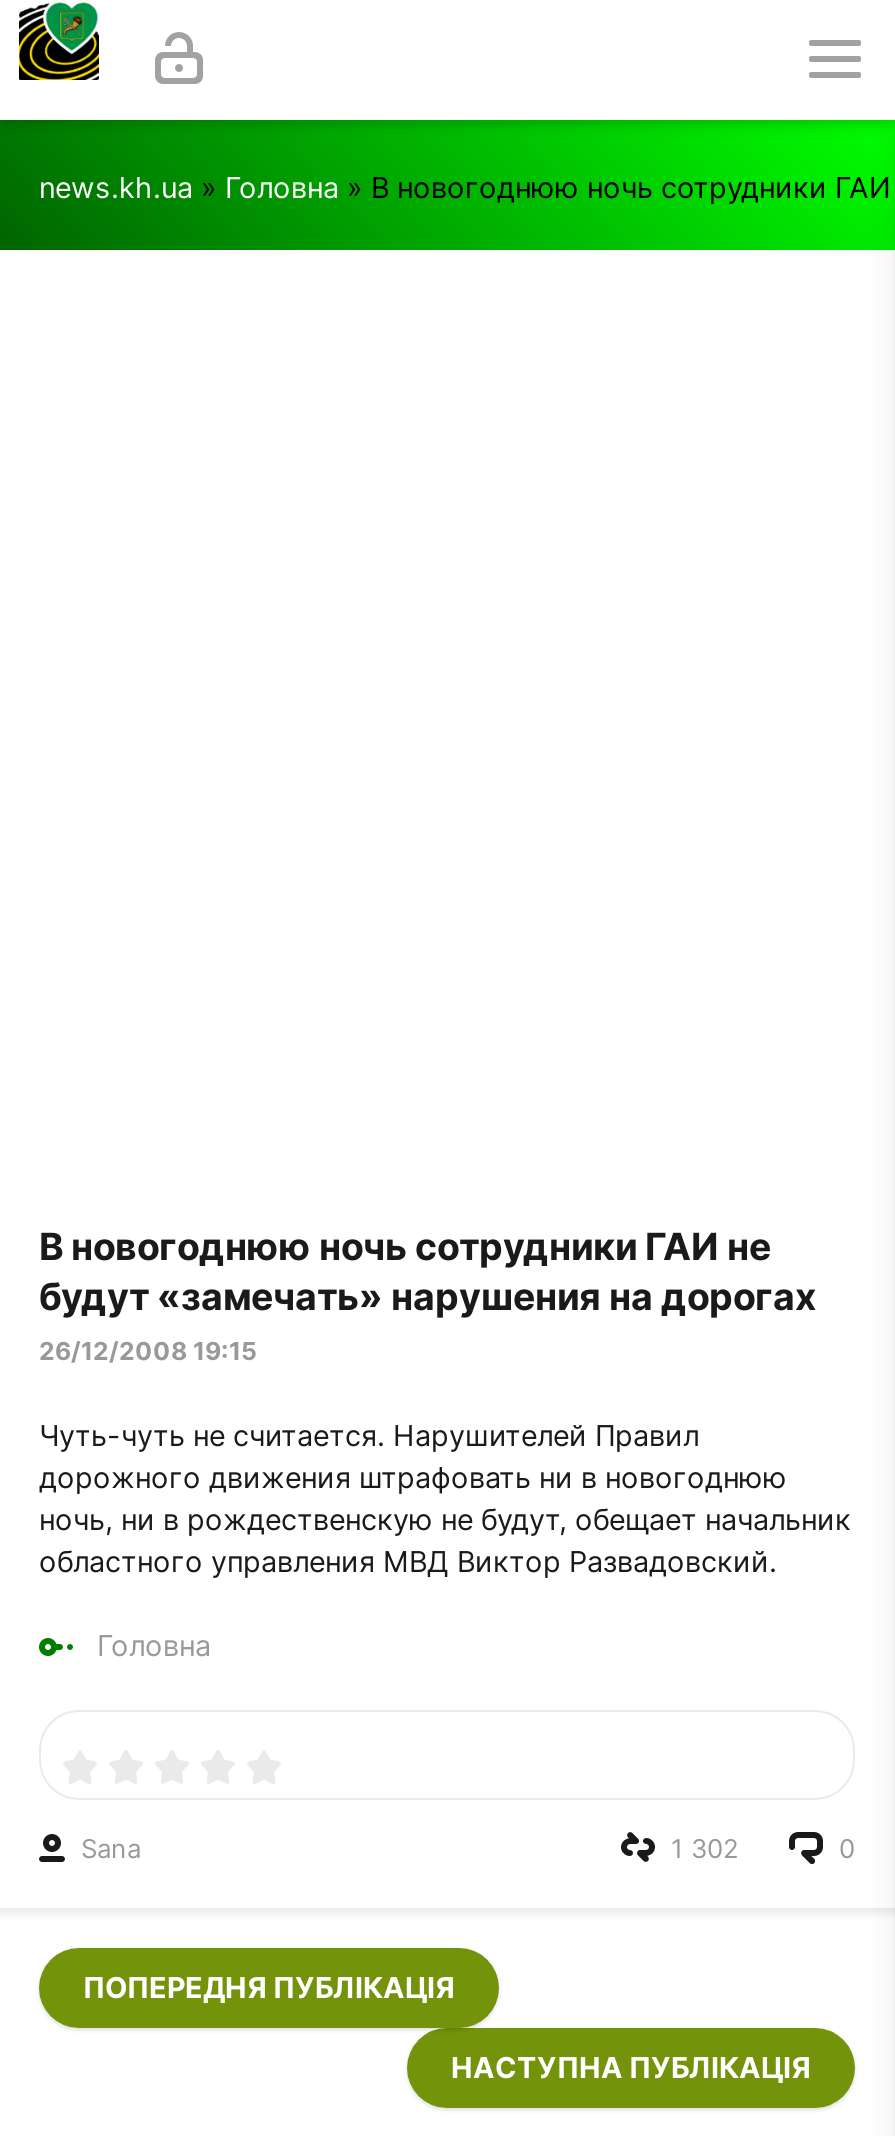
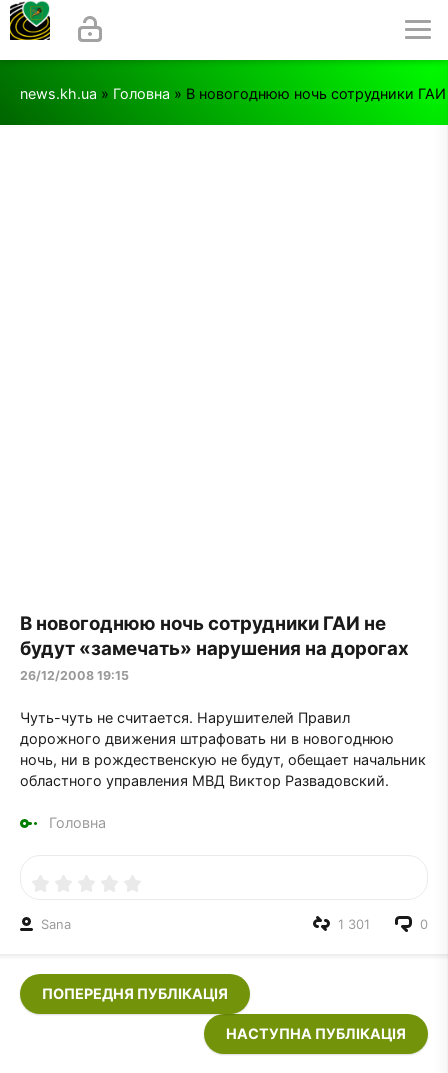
- 1 302
+ 1 301
